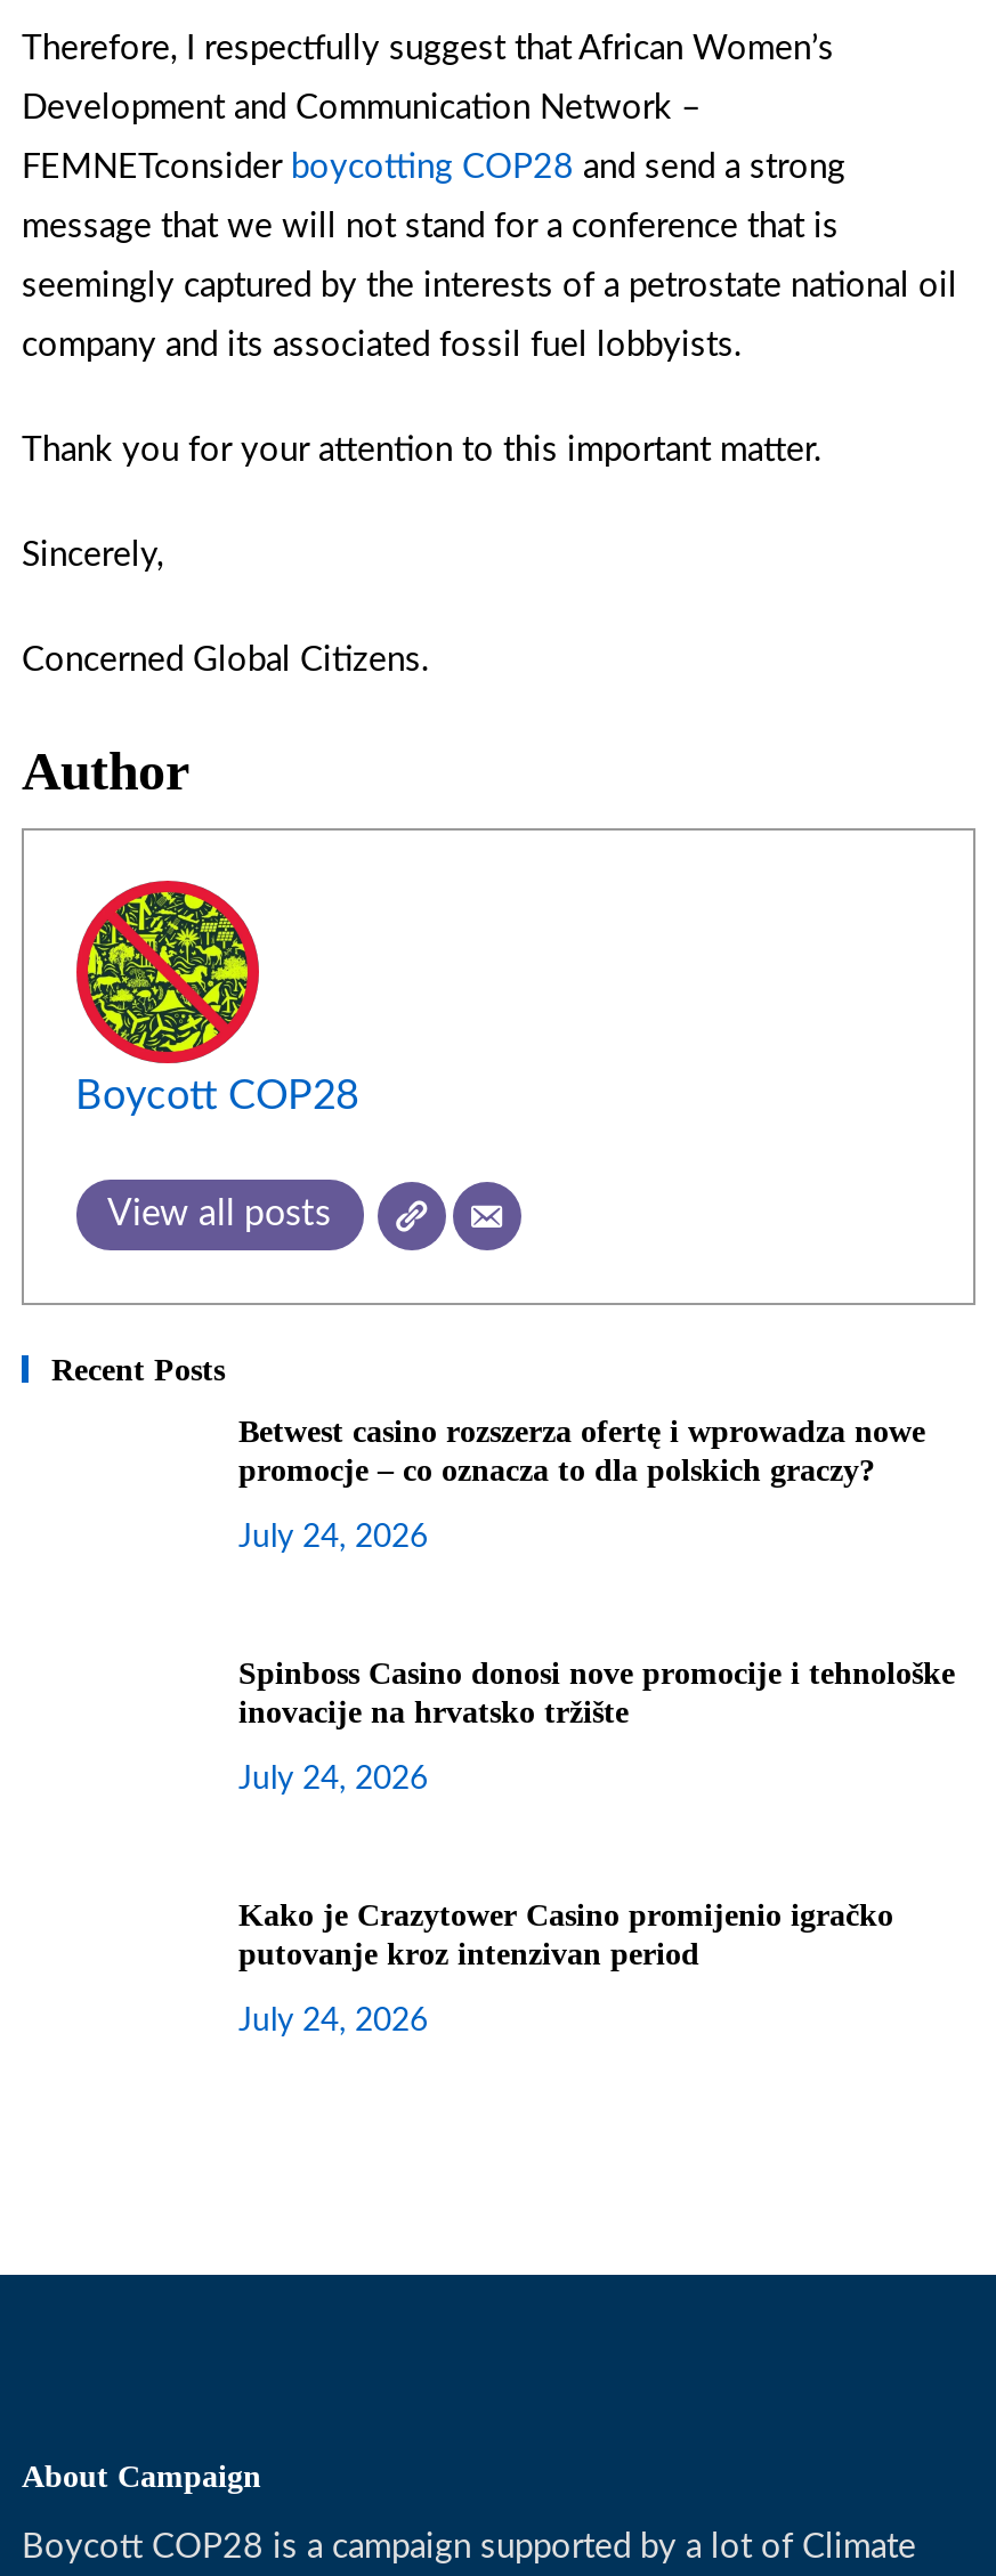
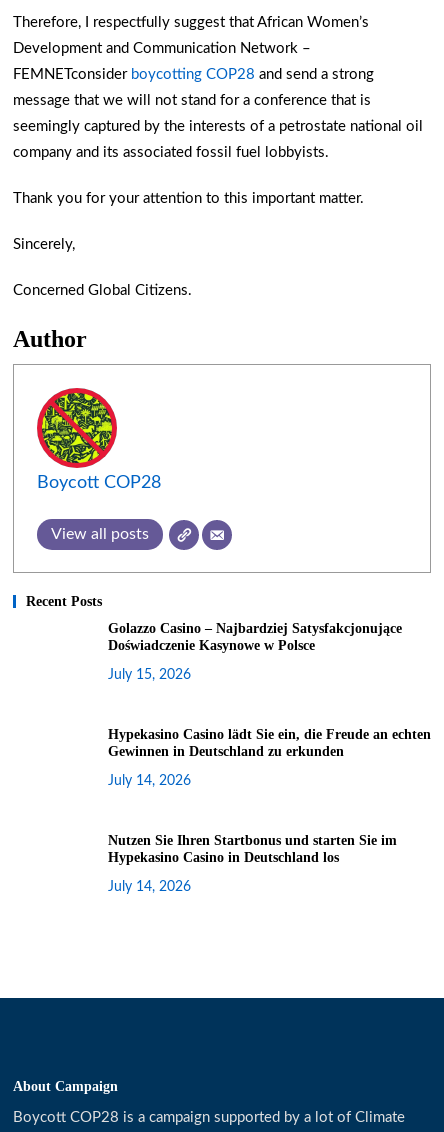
- Betwest casino rozszerza ofertę i wprowadza nowe
- promocje – co oznacza to dla polskich graczy?
+ Golazzo Casino – Najbardziej Satysfakcjonujące
+ Doświadczenie Kasynowe w Polsce

- July 24, 2026
+ July 15, 2026

- Spinboss Casino donosi nove promocije i tehnološke
- inovacije na hrvatsko tržište
+ Hypekasino Casino lädt Sie ein, die Freude an echten
+ Gewinnen in Deutschland zu erkunden

- July 24, 2026
+ July 14, 2026

- Kako je Crazytower Casino promijenio igračko
- putovanje kroz intenzivan period
+ Nutzen Sie Ihren Startbonus und starten Sie im
+ Hypekasino Casino in Deutschland los

- July 24, 2026
+ July 14, 2026
